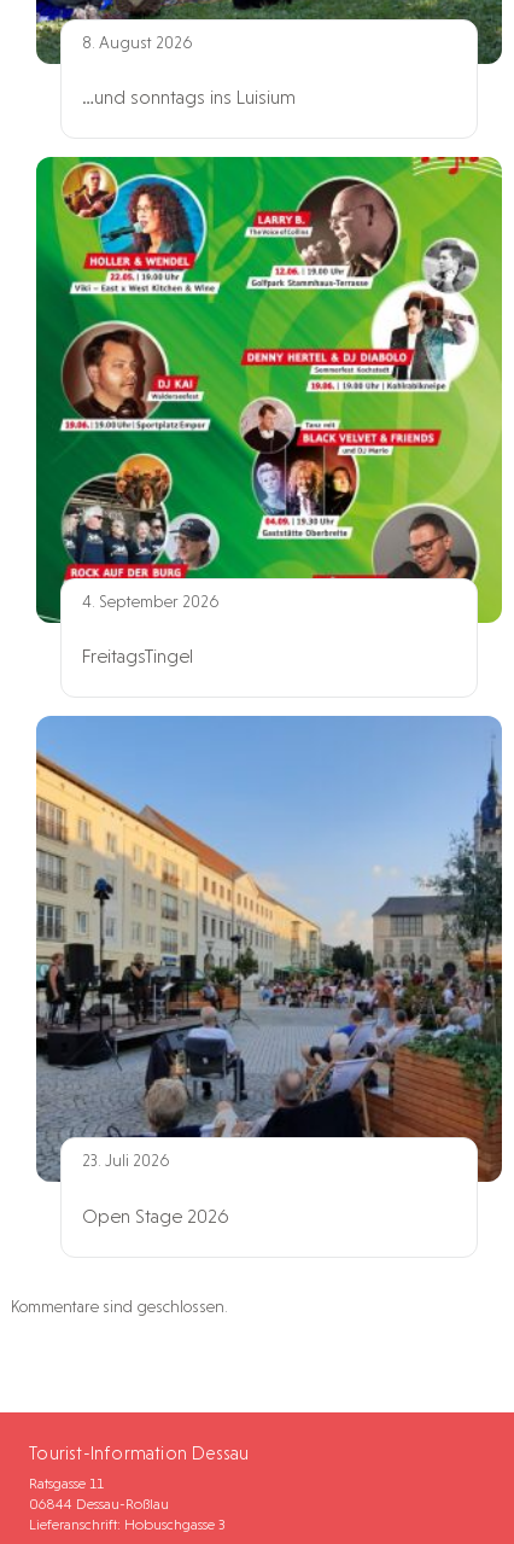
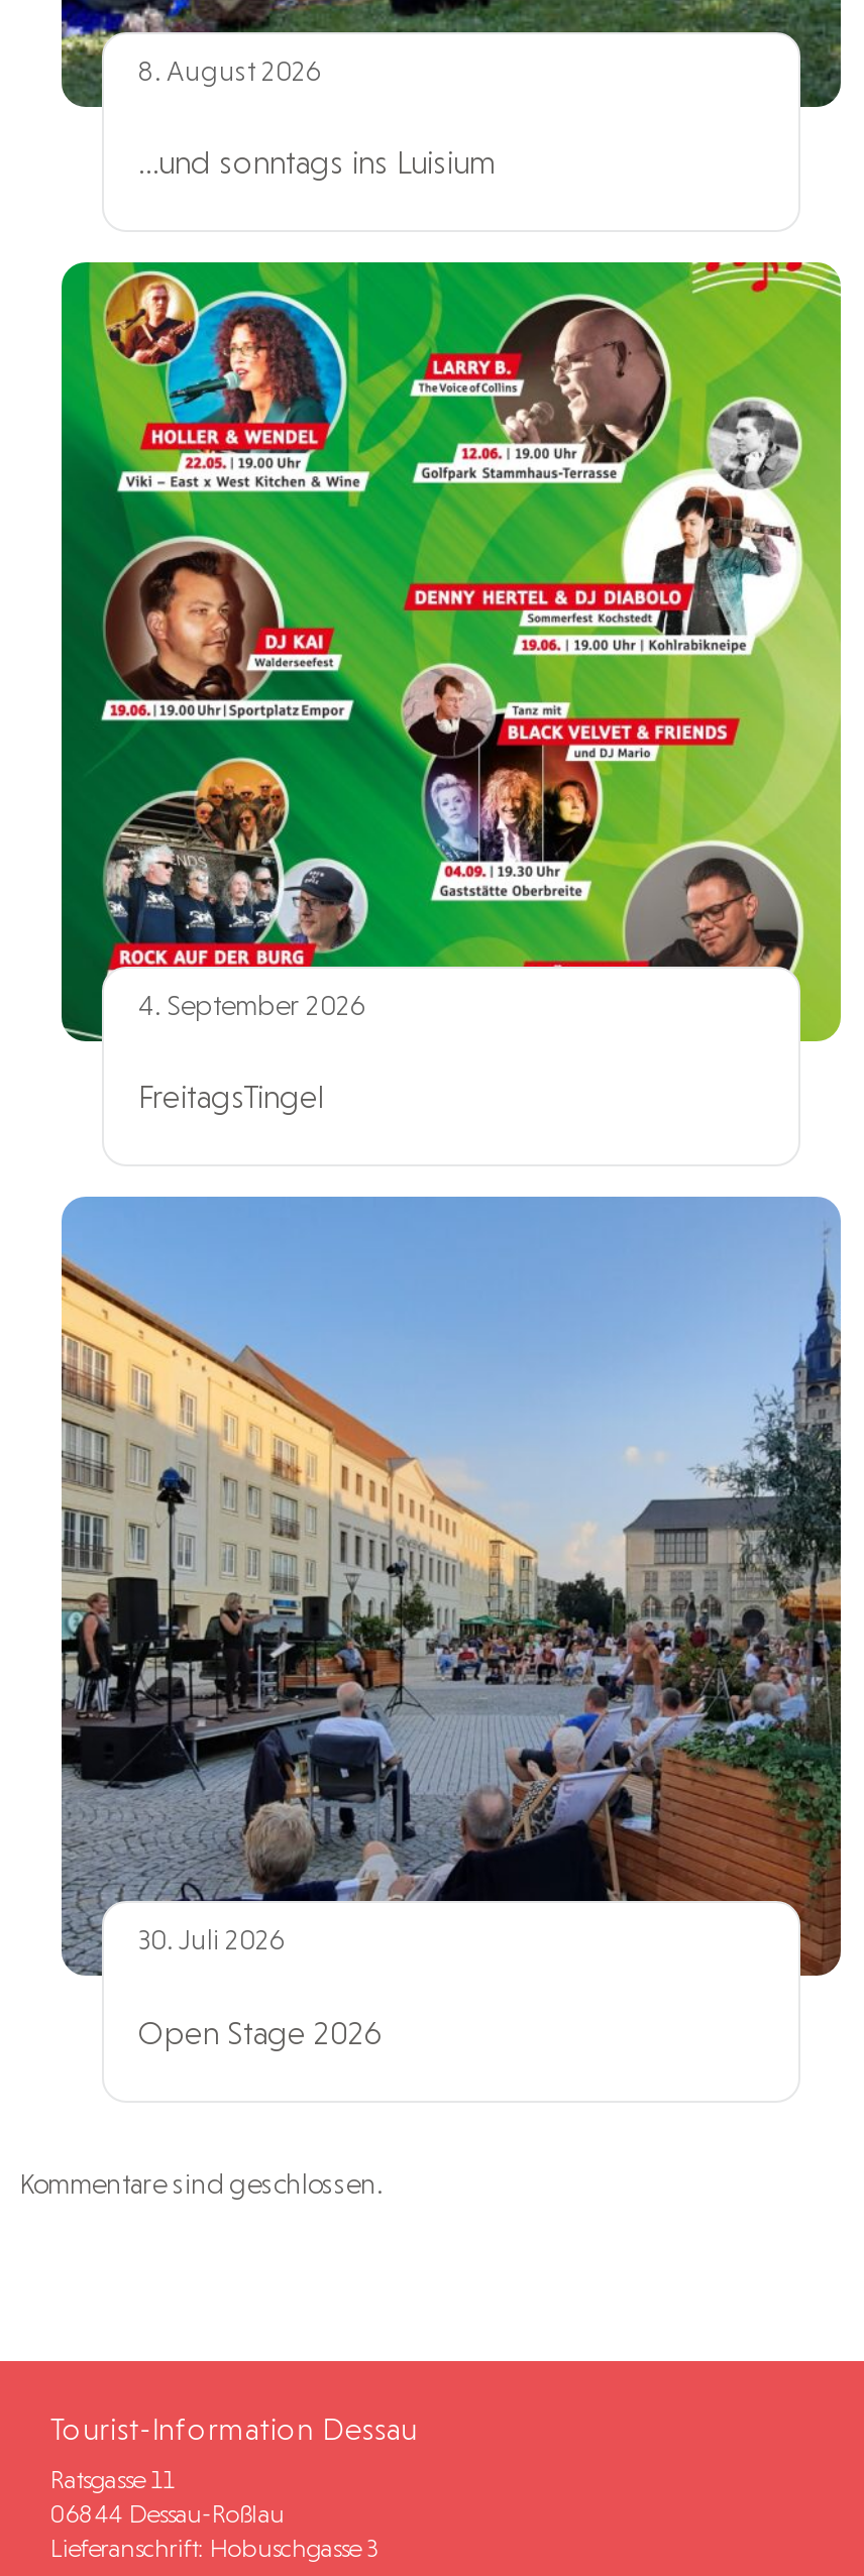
- 23. Juli 2026
+ 30. Juli 2026
